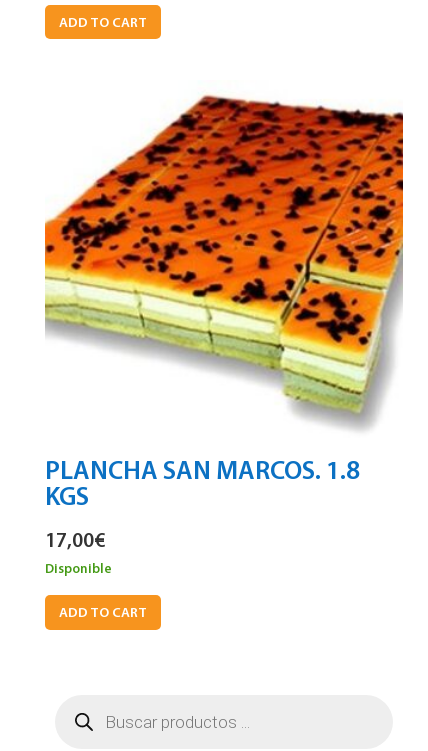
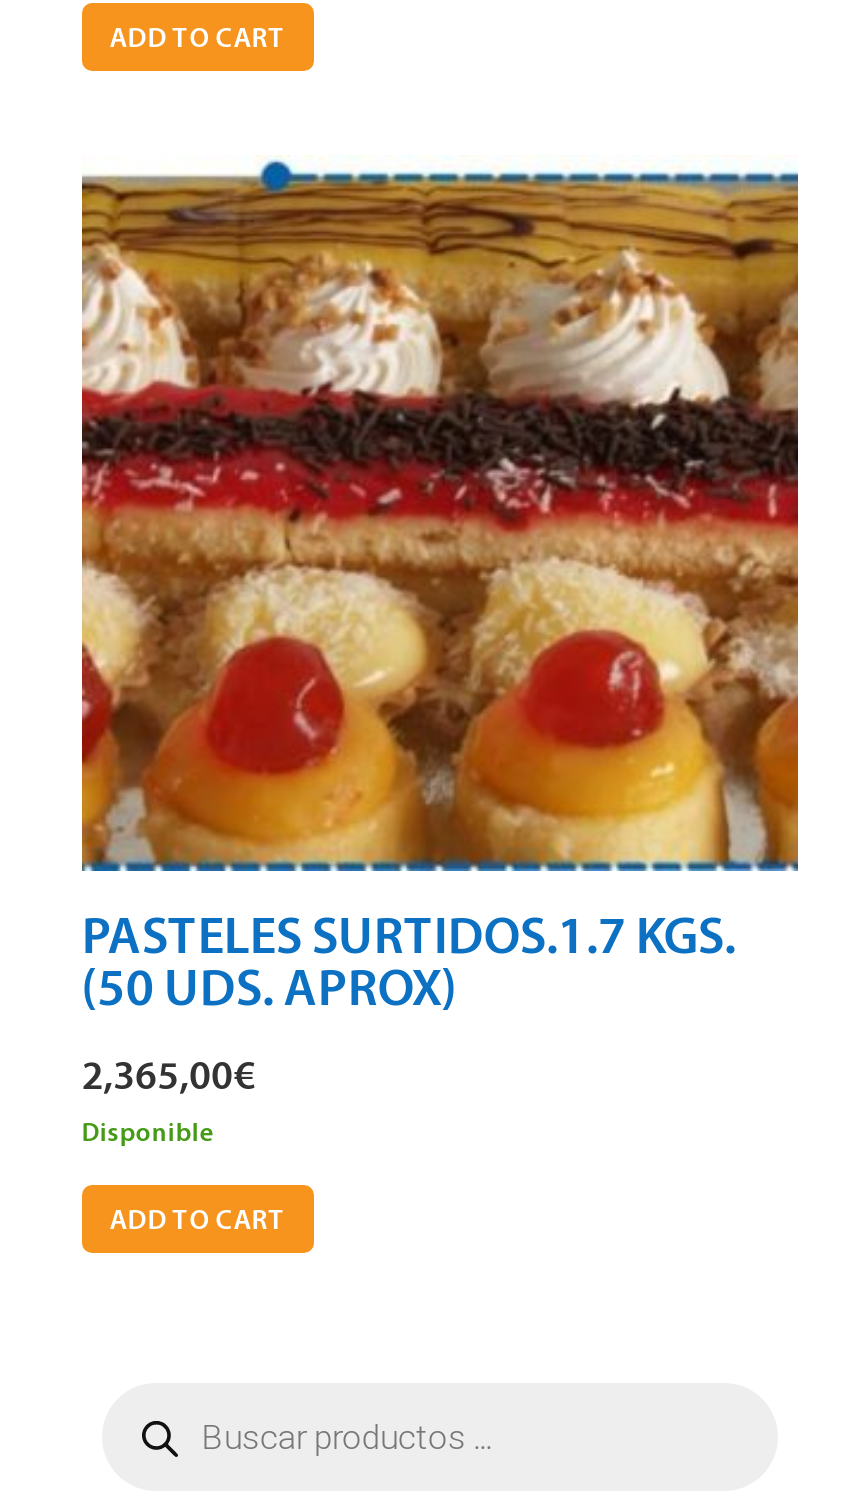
- [image]
- PLANCHA SAN MARCOS. 1.8
- KGS
+ [image]
+ PASTELES SURTIDOS.1.7 KGS.
+ (50 UDS. APROX)

- 17,00€
+ 2,365,00€
